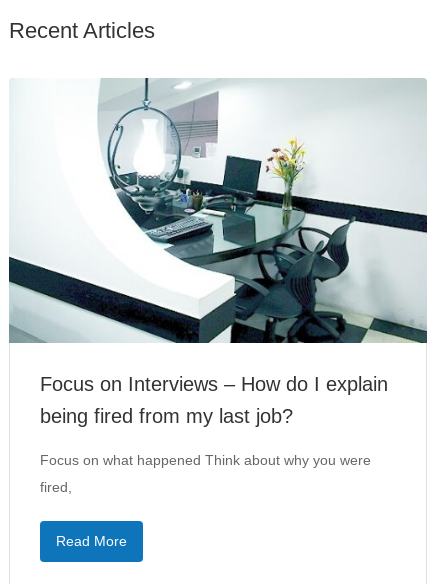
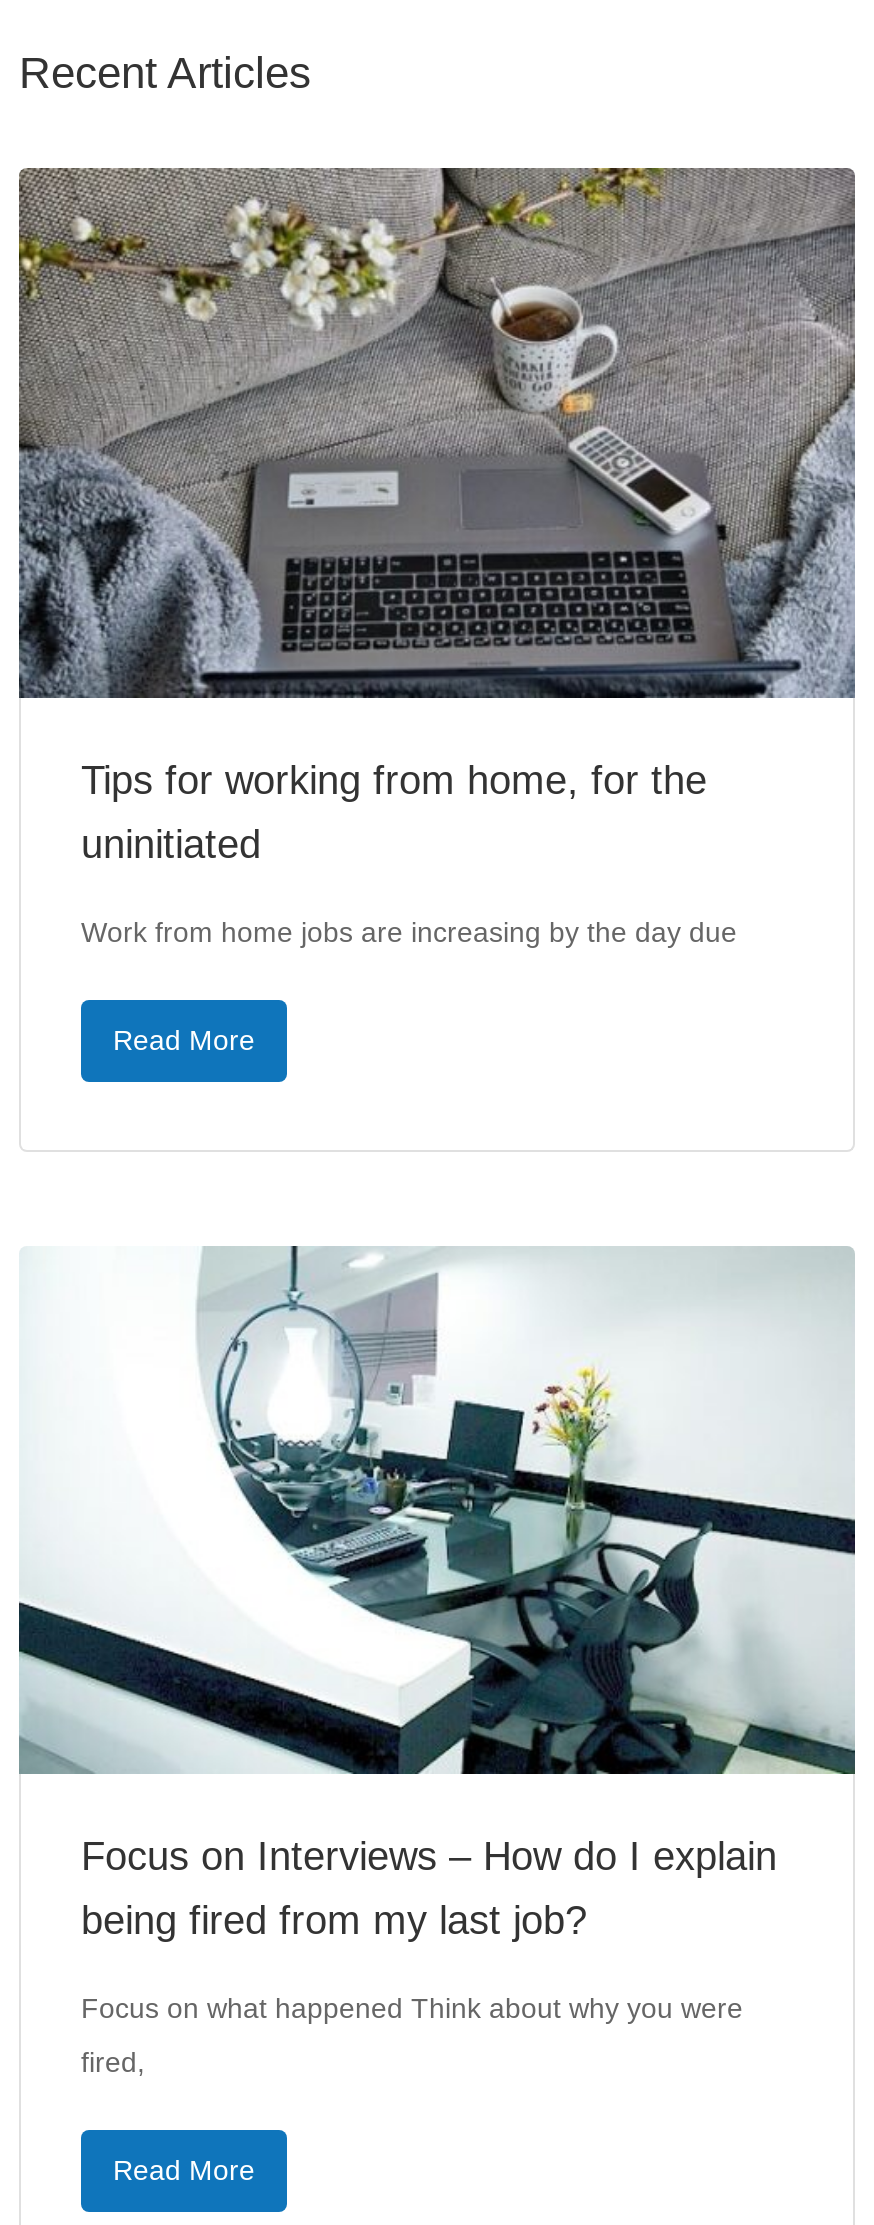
+ [image]
+ Tips for working from home, for the
+ uninitiated
+ Work from home jobs are increasing by the day due
+ Read More
